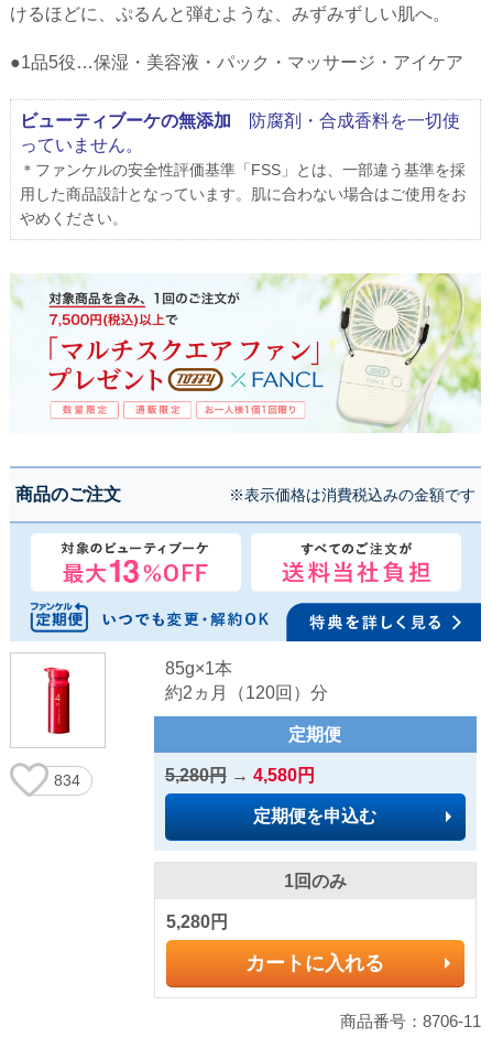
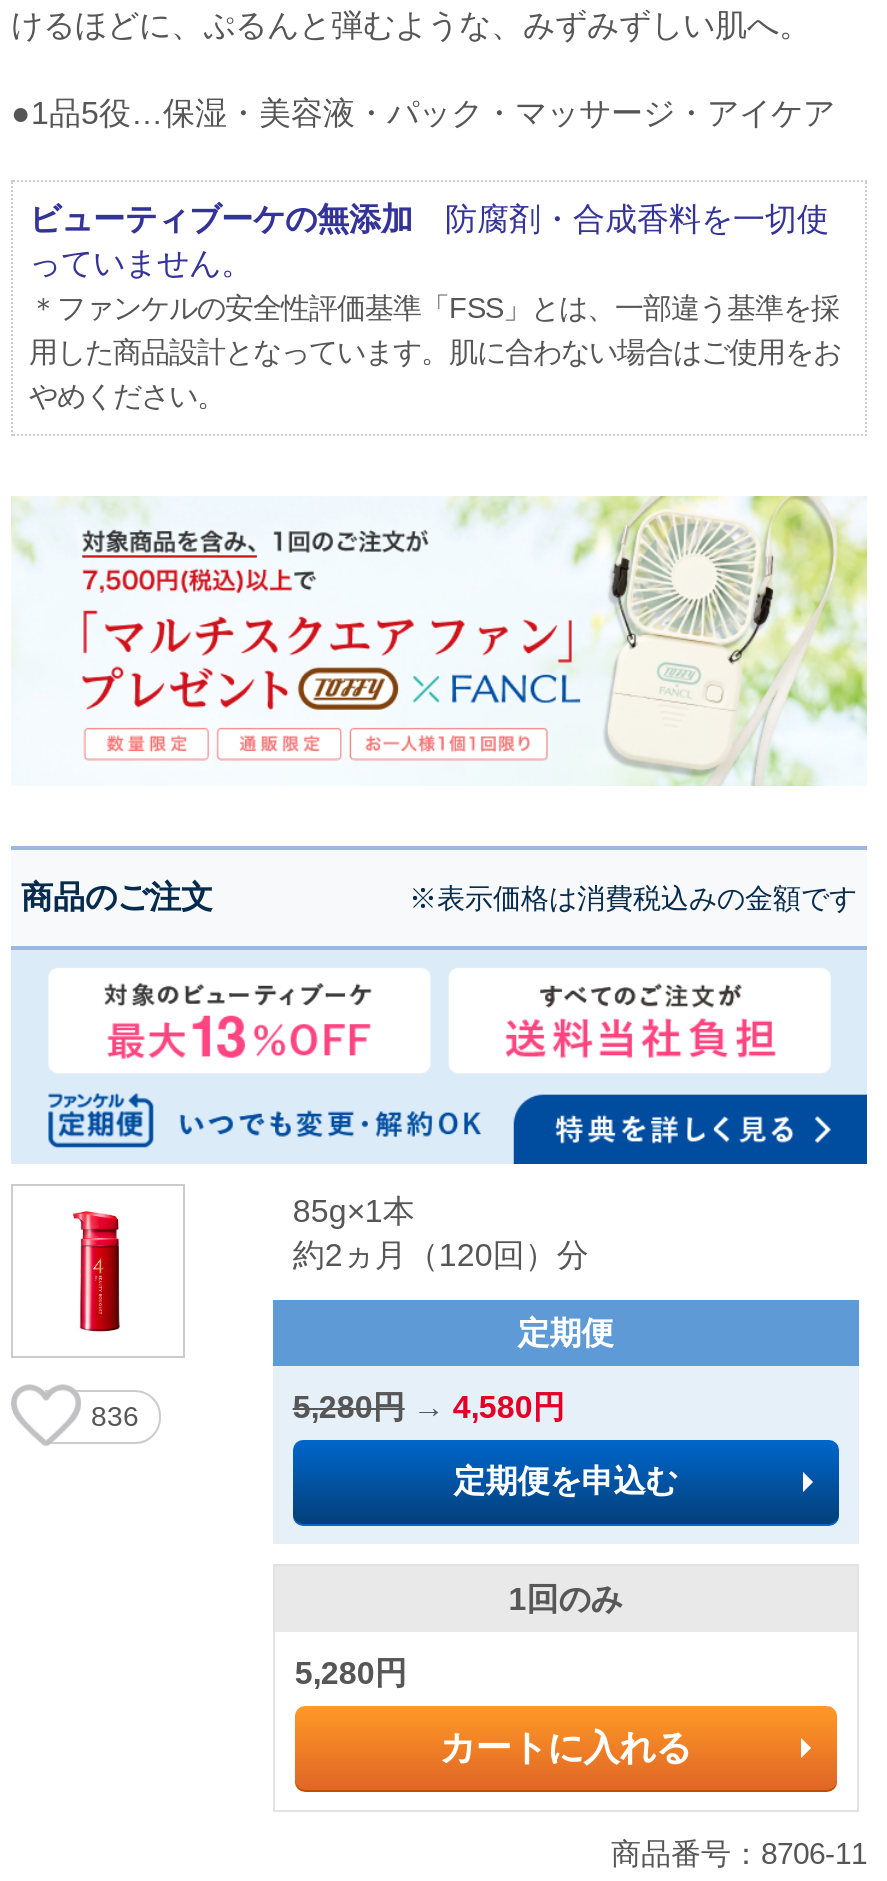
- 834
+ 836
